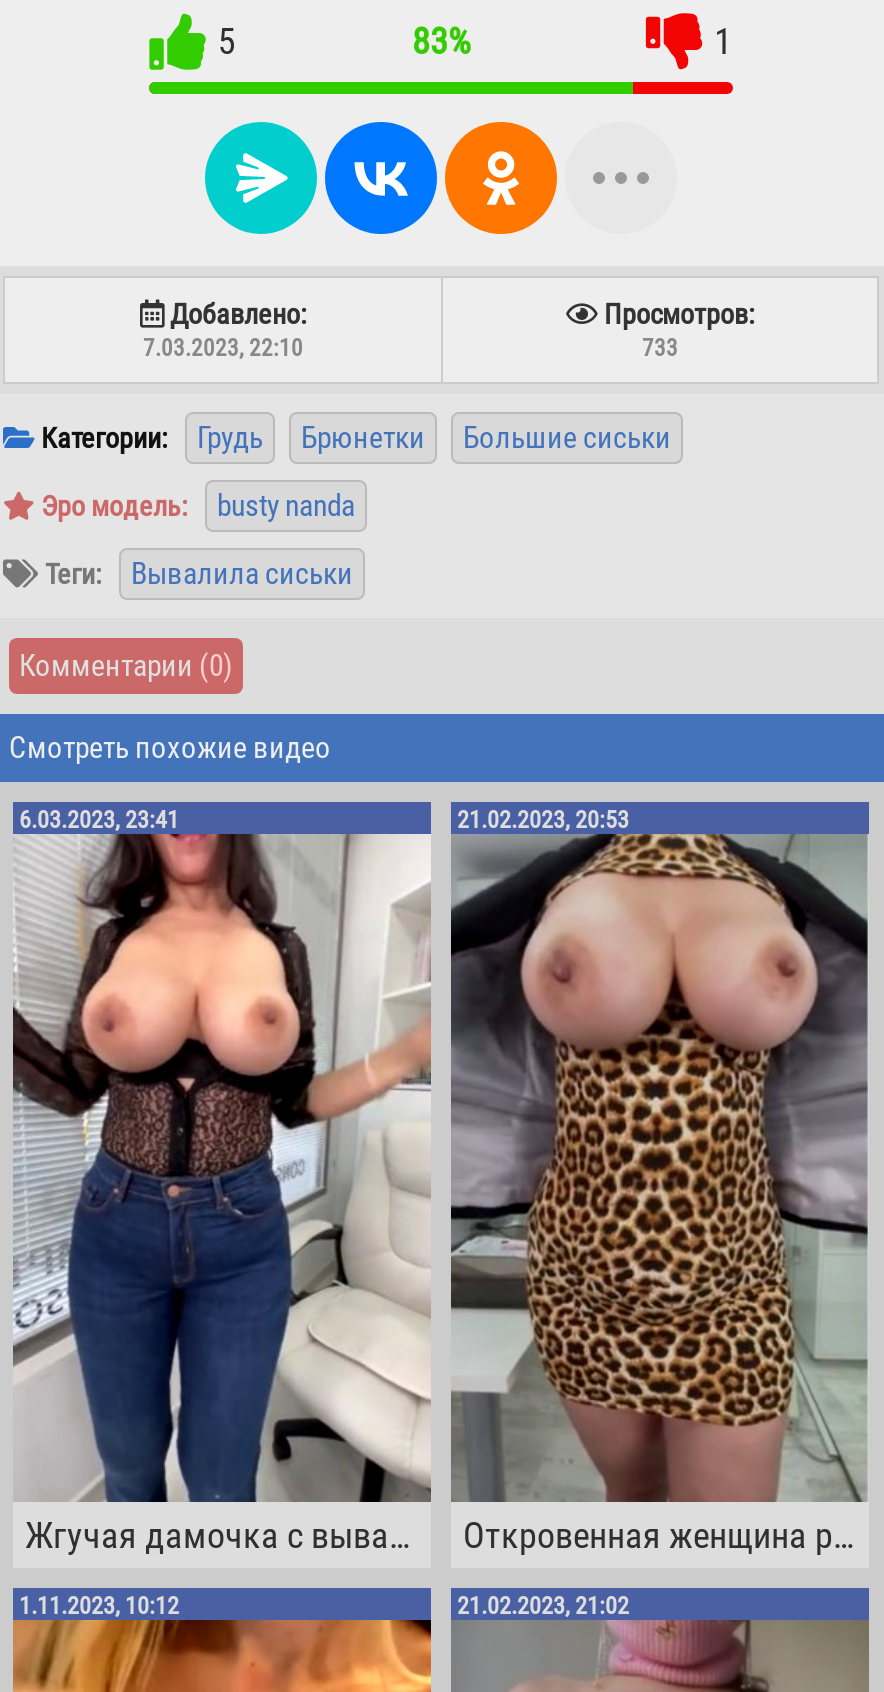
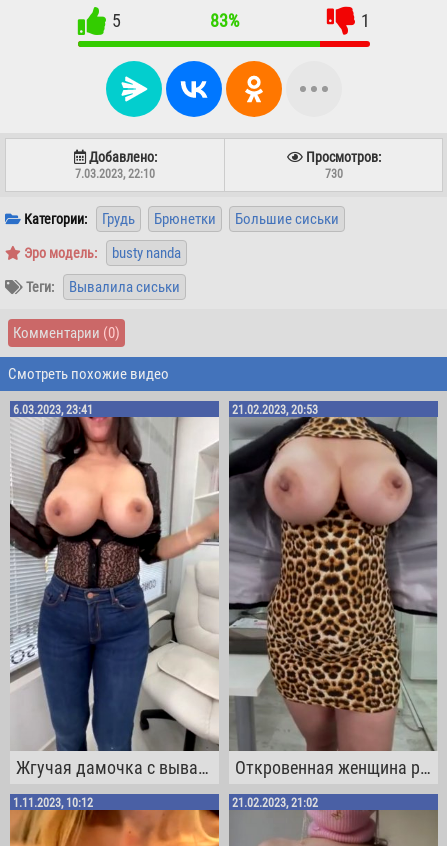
- 733
+ 730
